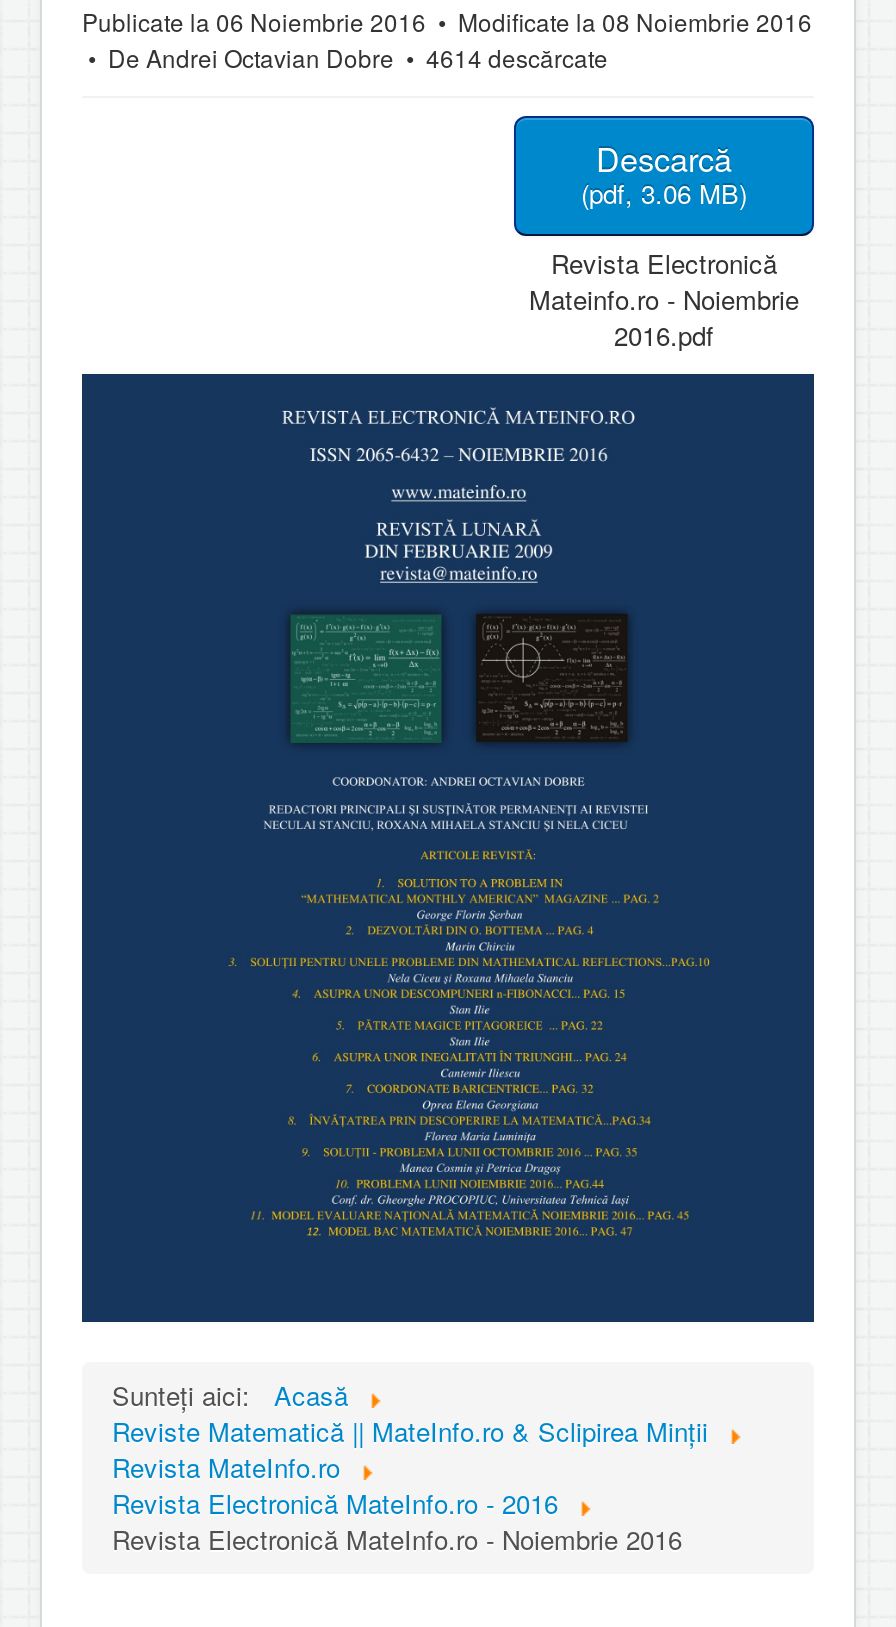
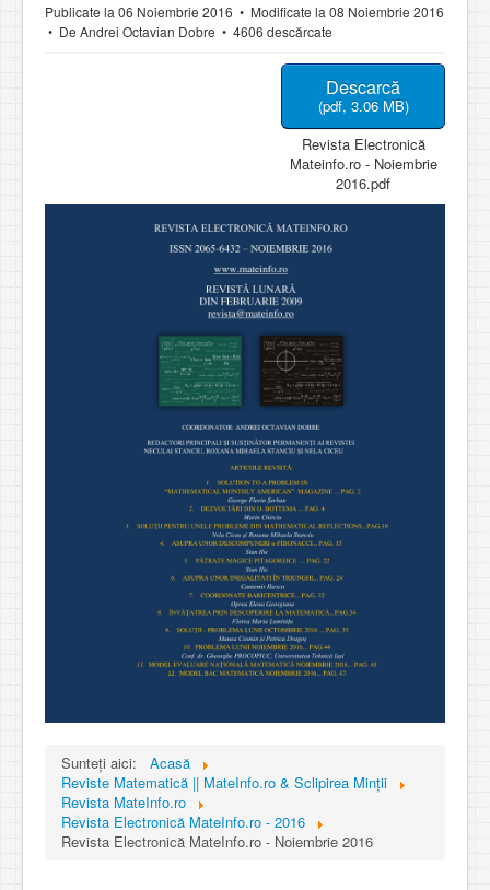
- De Andrei Octavian Dobre 4614 descărcate
+ De Andrei Octavian Dobre 4606 descărcate
